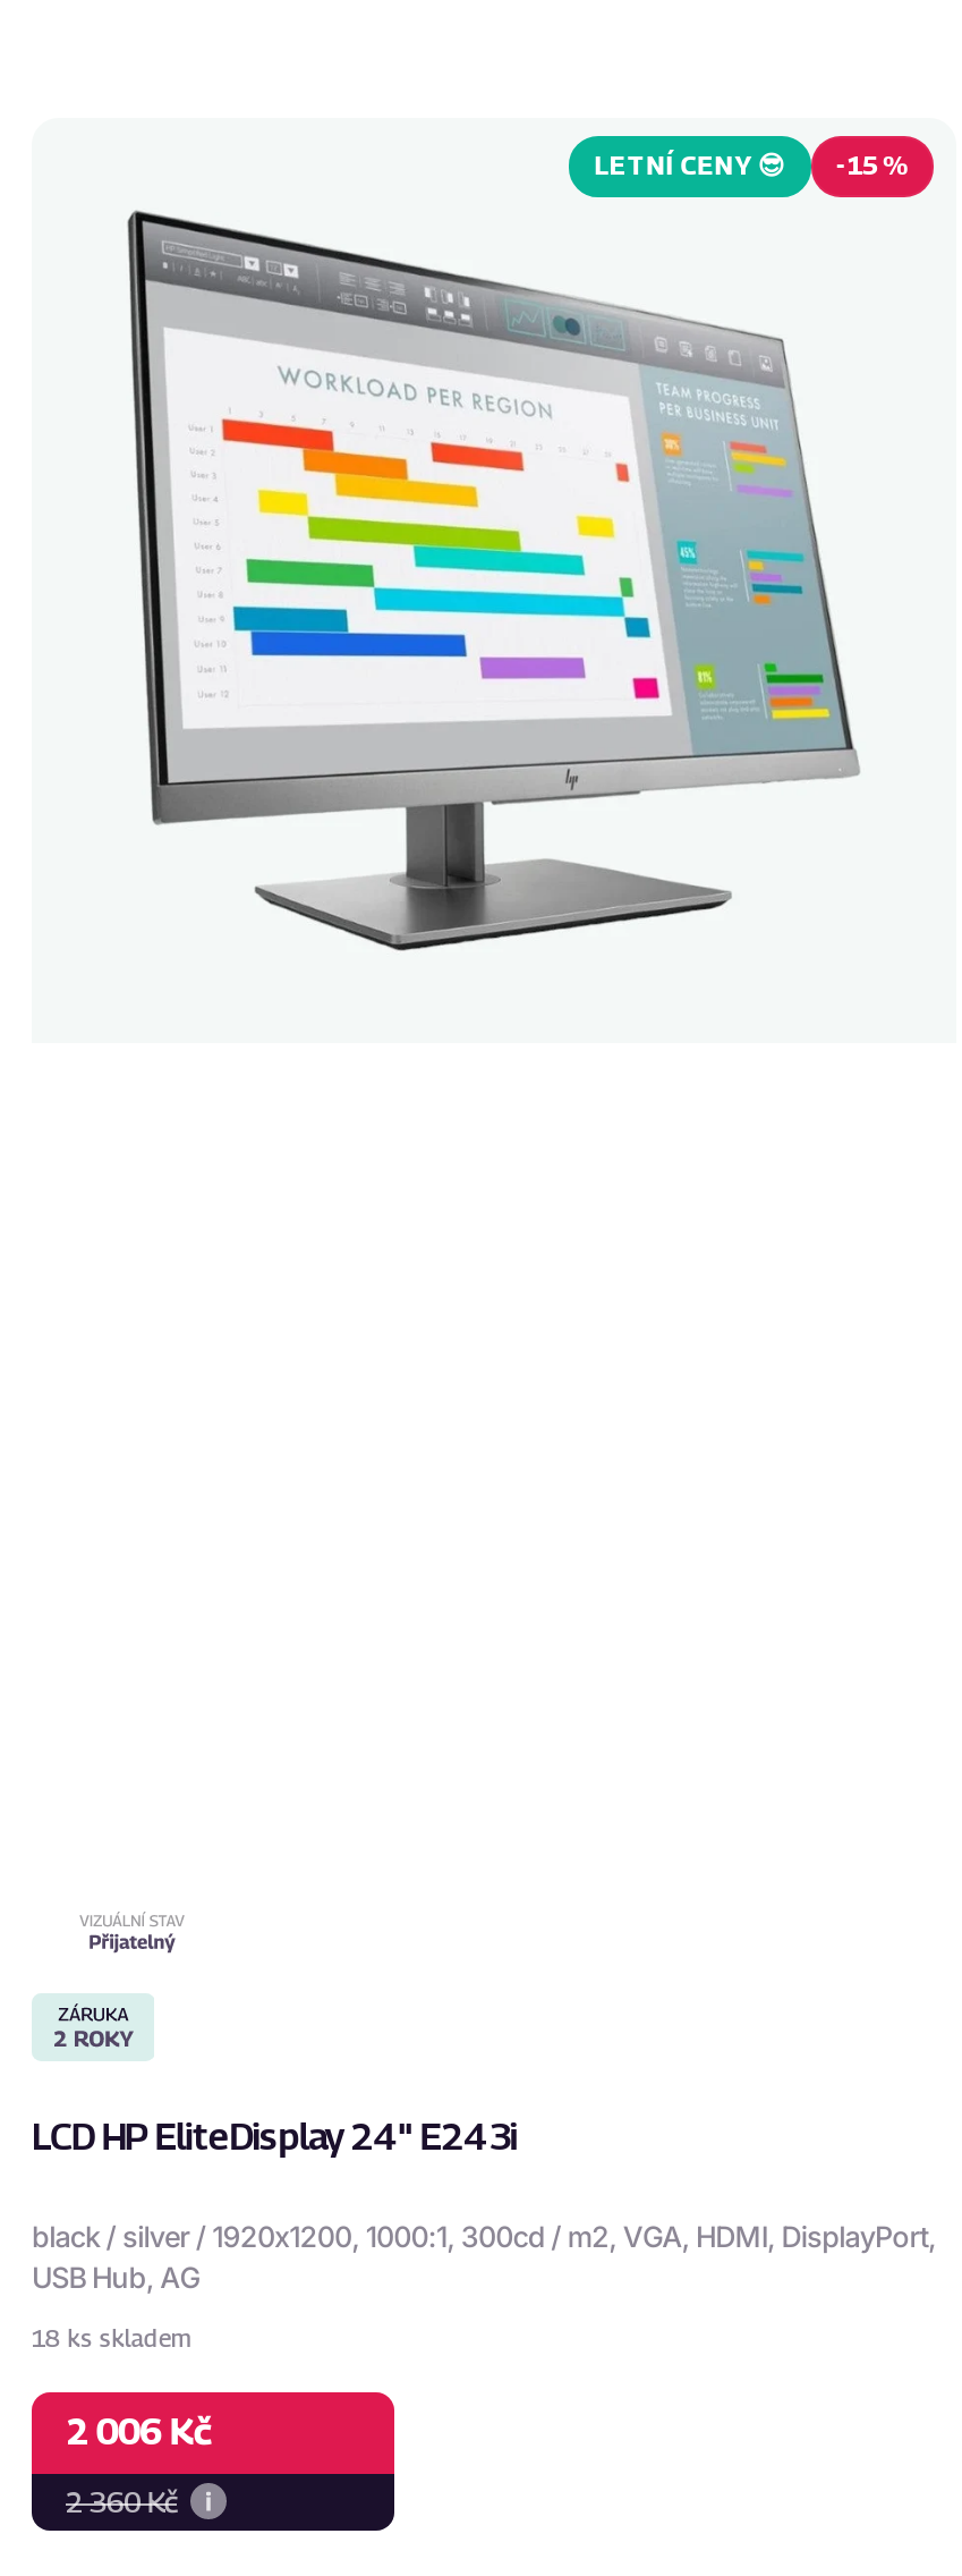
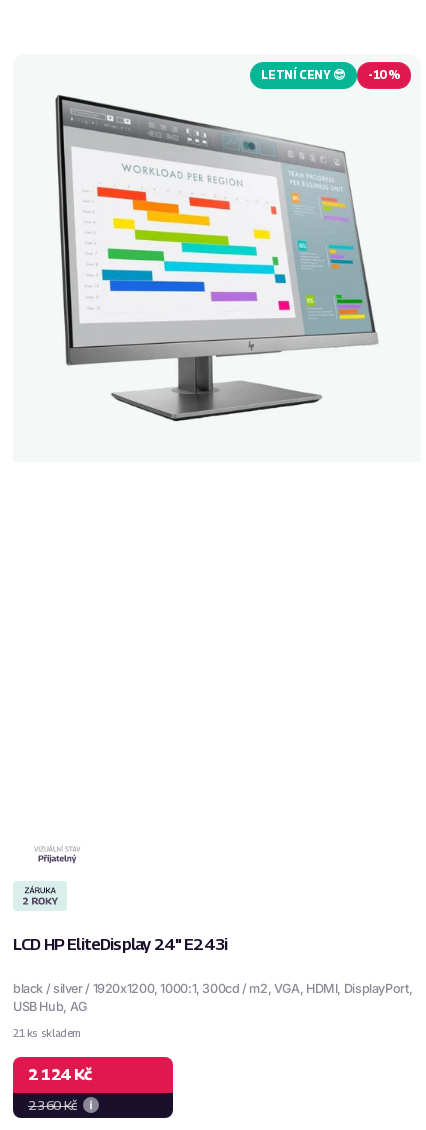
- -15 %
+ -10 %

- 18 ks skladem
+ 21 ks skladem

- 2 006 Kč
+ 2 124 Kč
